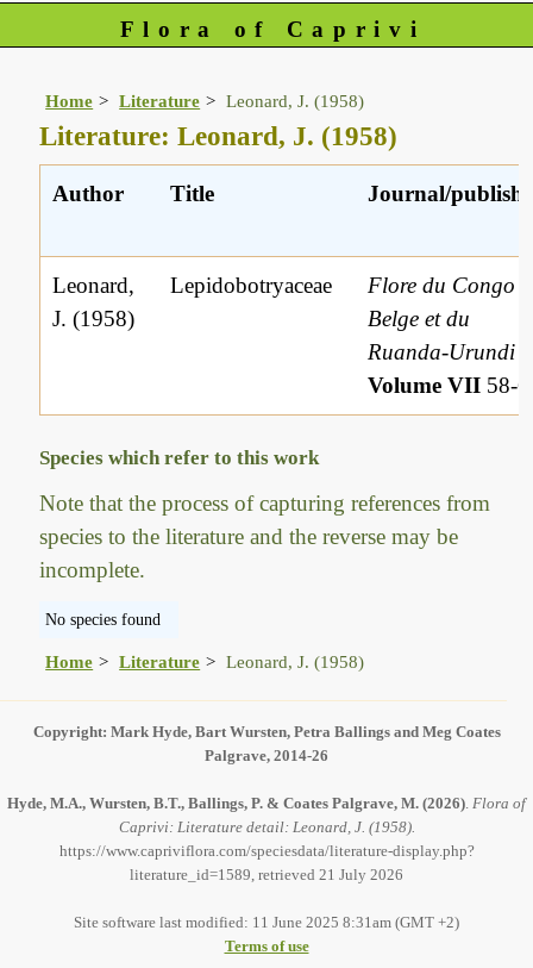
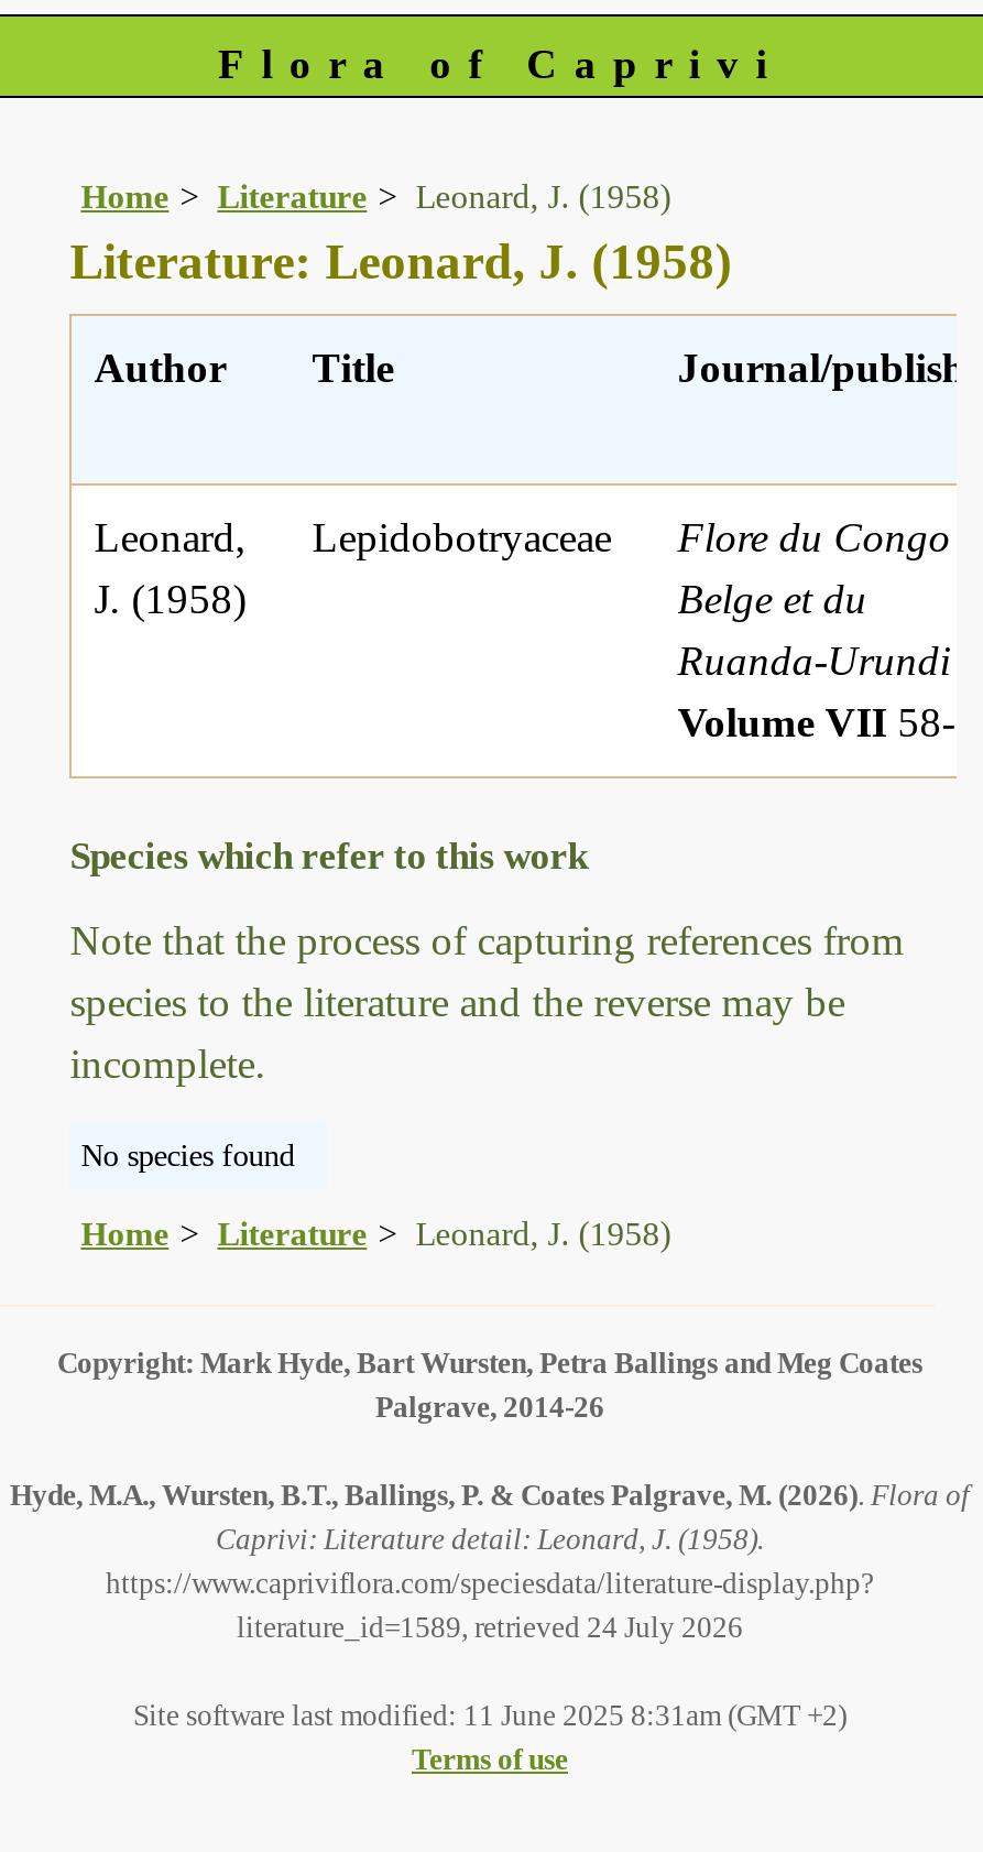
- literature_id=1589, retrieved 21 July 2026
+ literature_id=1589, retrieved 24 July 2026
